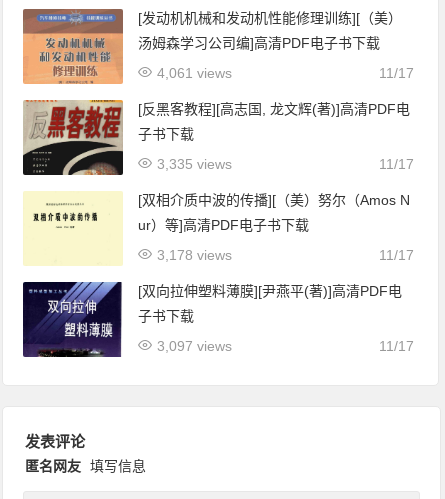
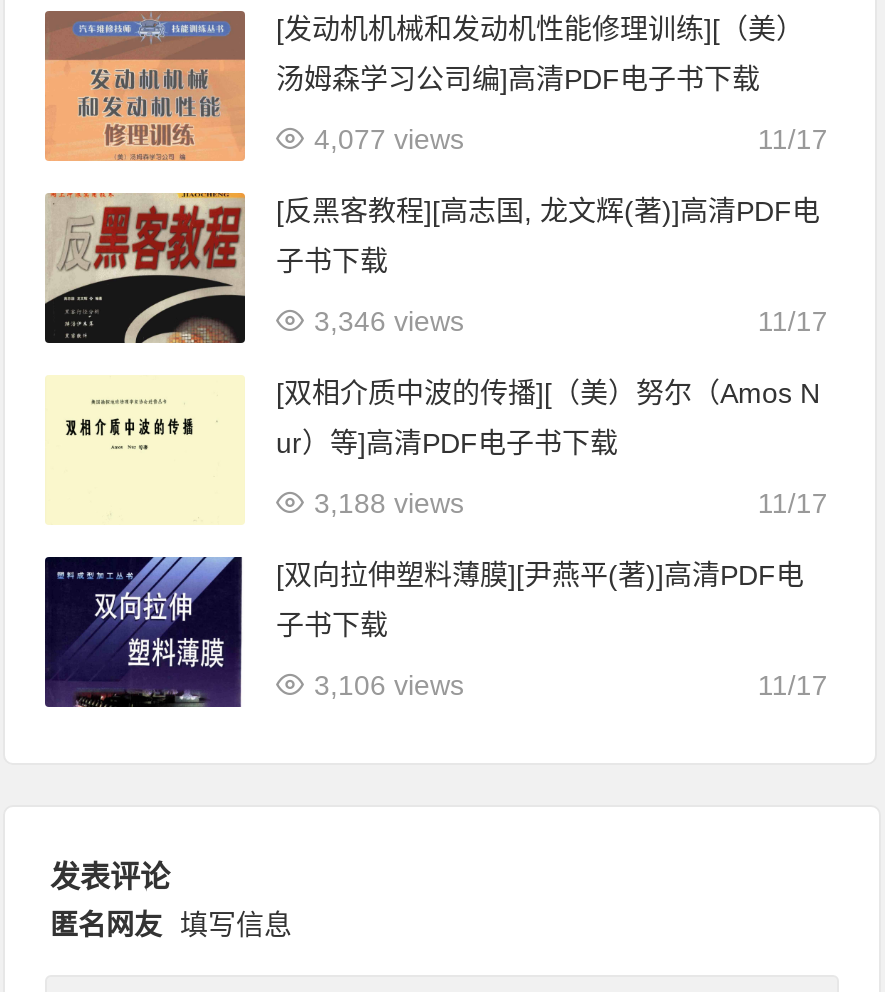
- 4,061 views
+ 4,077 views

- 3,335 views
+ 3,346 views

- 3,178 views
+ 3,188 views

- 3,097 views
+ 3,106 views
